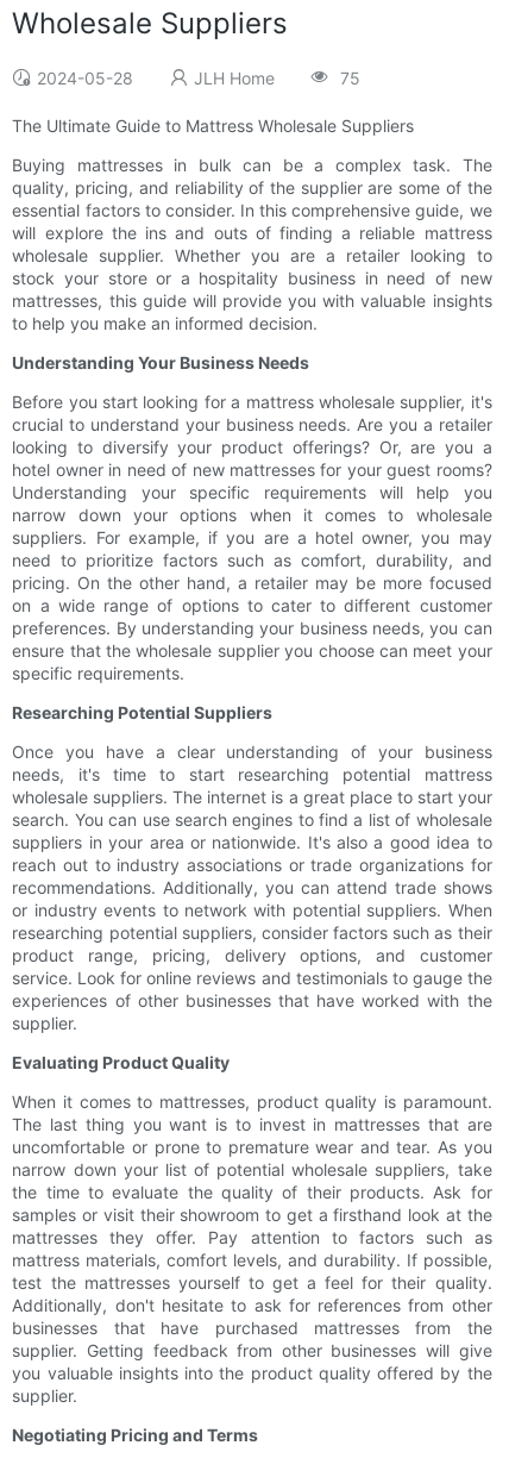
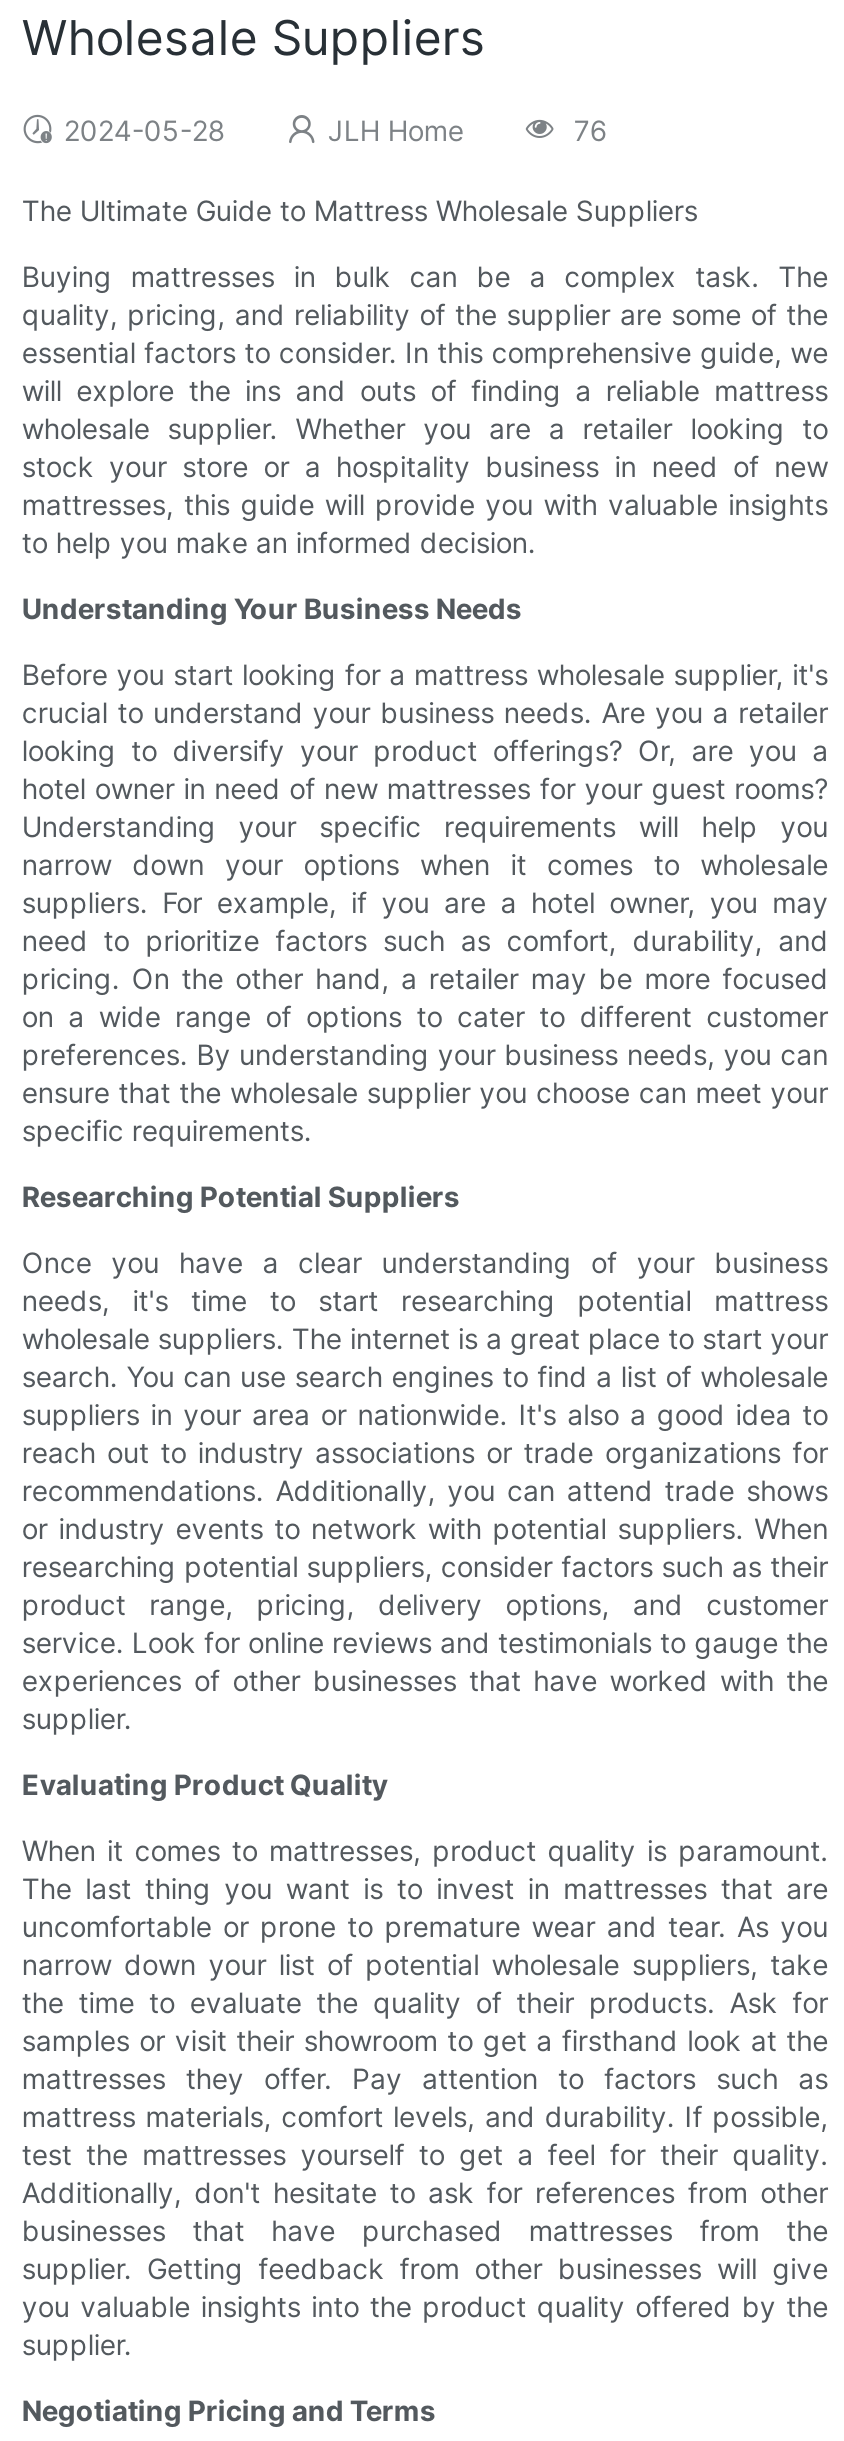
- 75
+ 76
